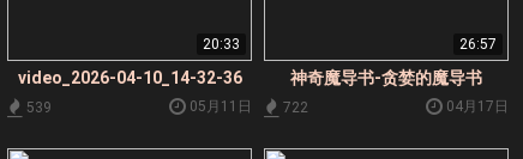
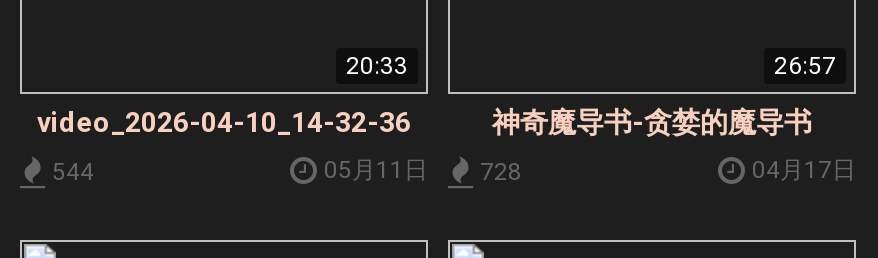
- 539
+ 544

- 05月11日 722
+ 05月11日 728
